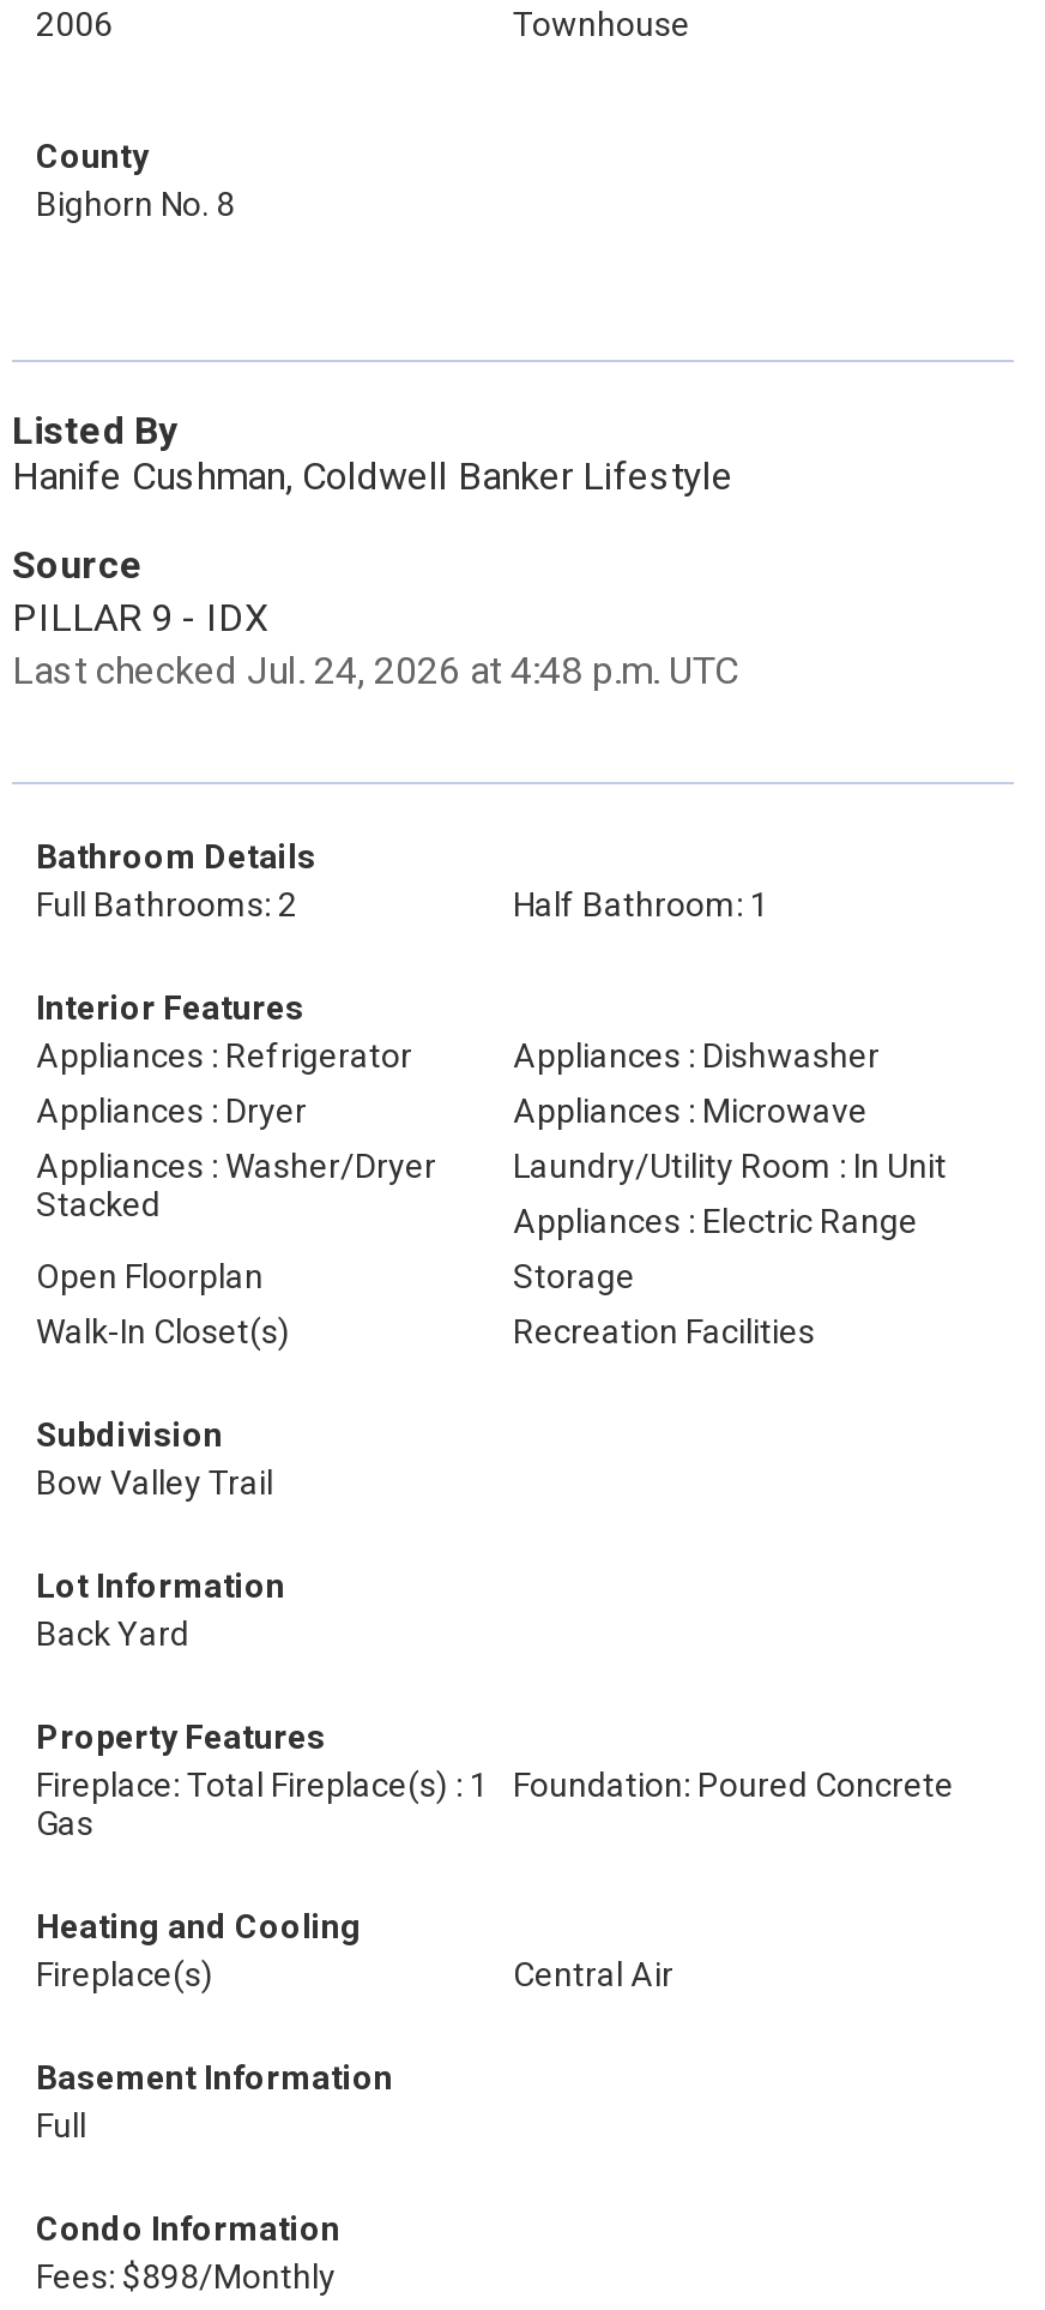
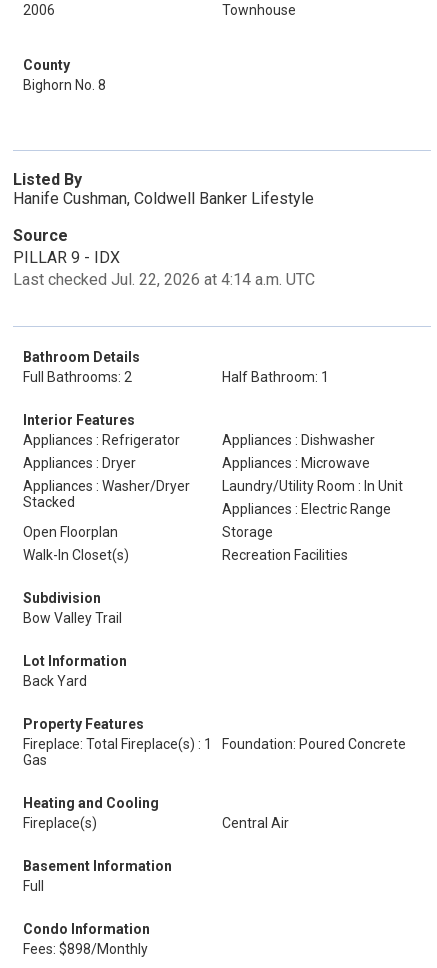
- Last checked Jul. 24, 2026 at 4:48 p.m. UTC
+ Last checked Jul. 22, 2026 at 4:14 a.m. UTC
